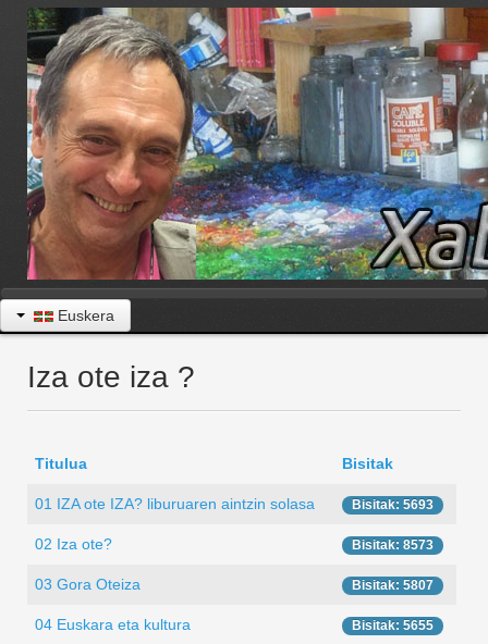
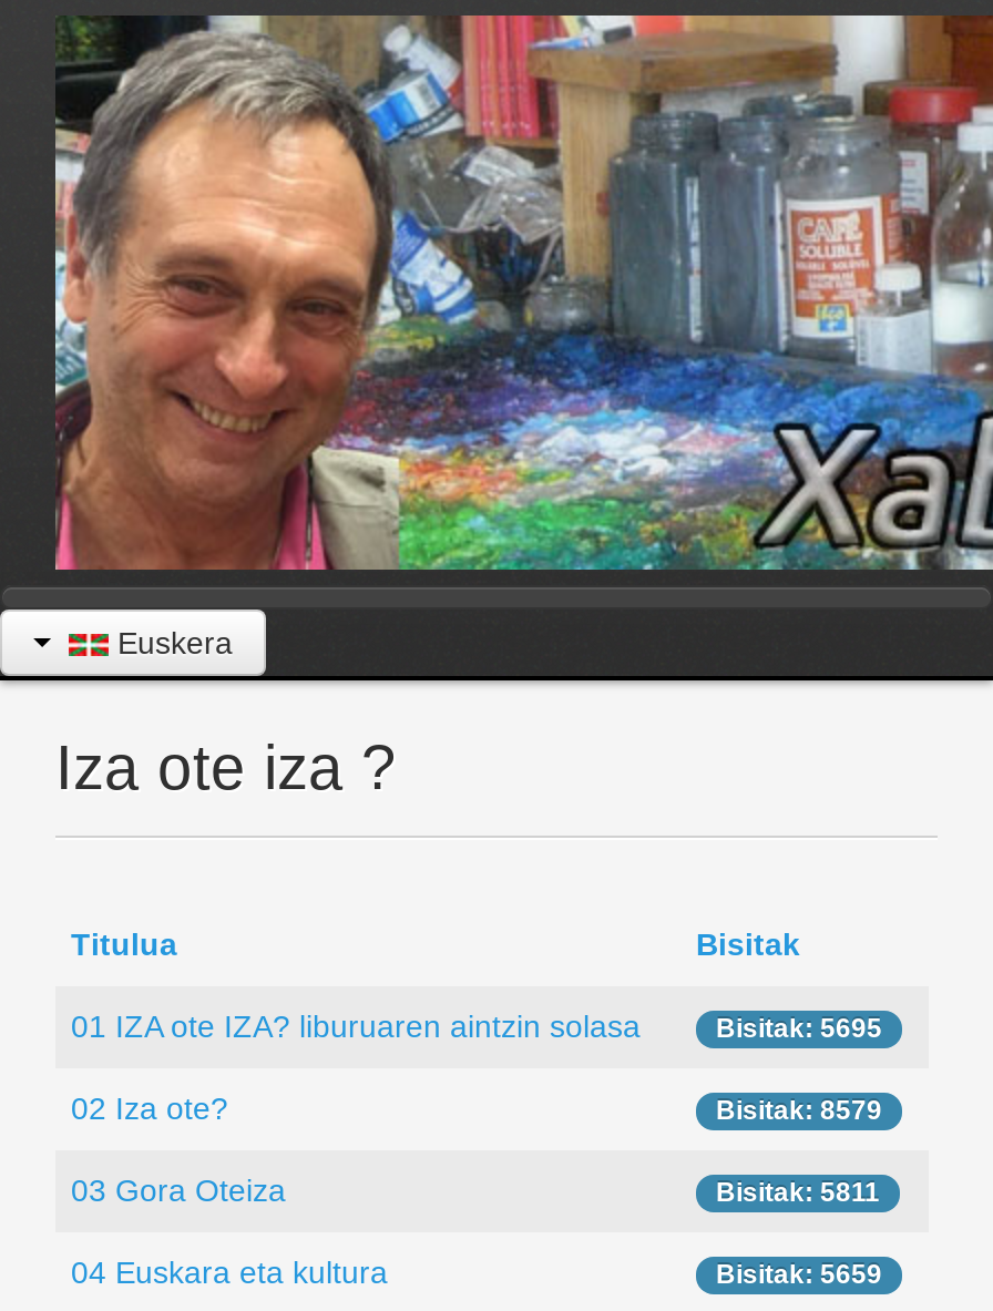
- Bisitak: 5693
+ Bisitak: 5695

- Bisitak: 8573
+ Bisitak: 8579

- Bisitak: 5807
+ Bisitak: 5811

- Bisitak: 5655
+ Bisitak: 5659
